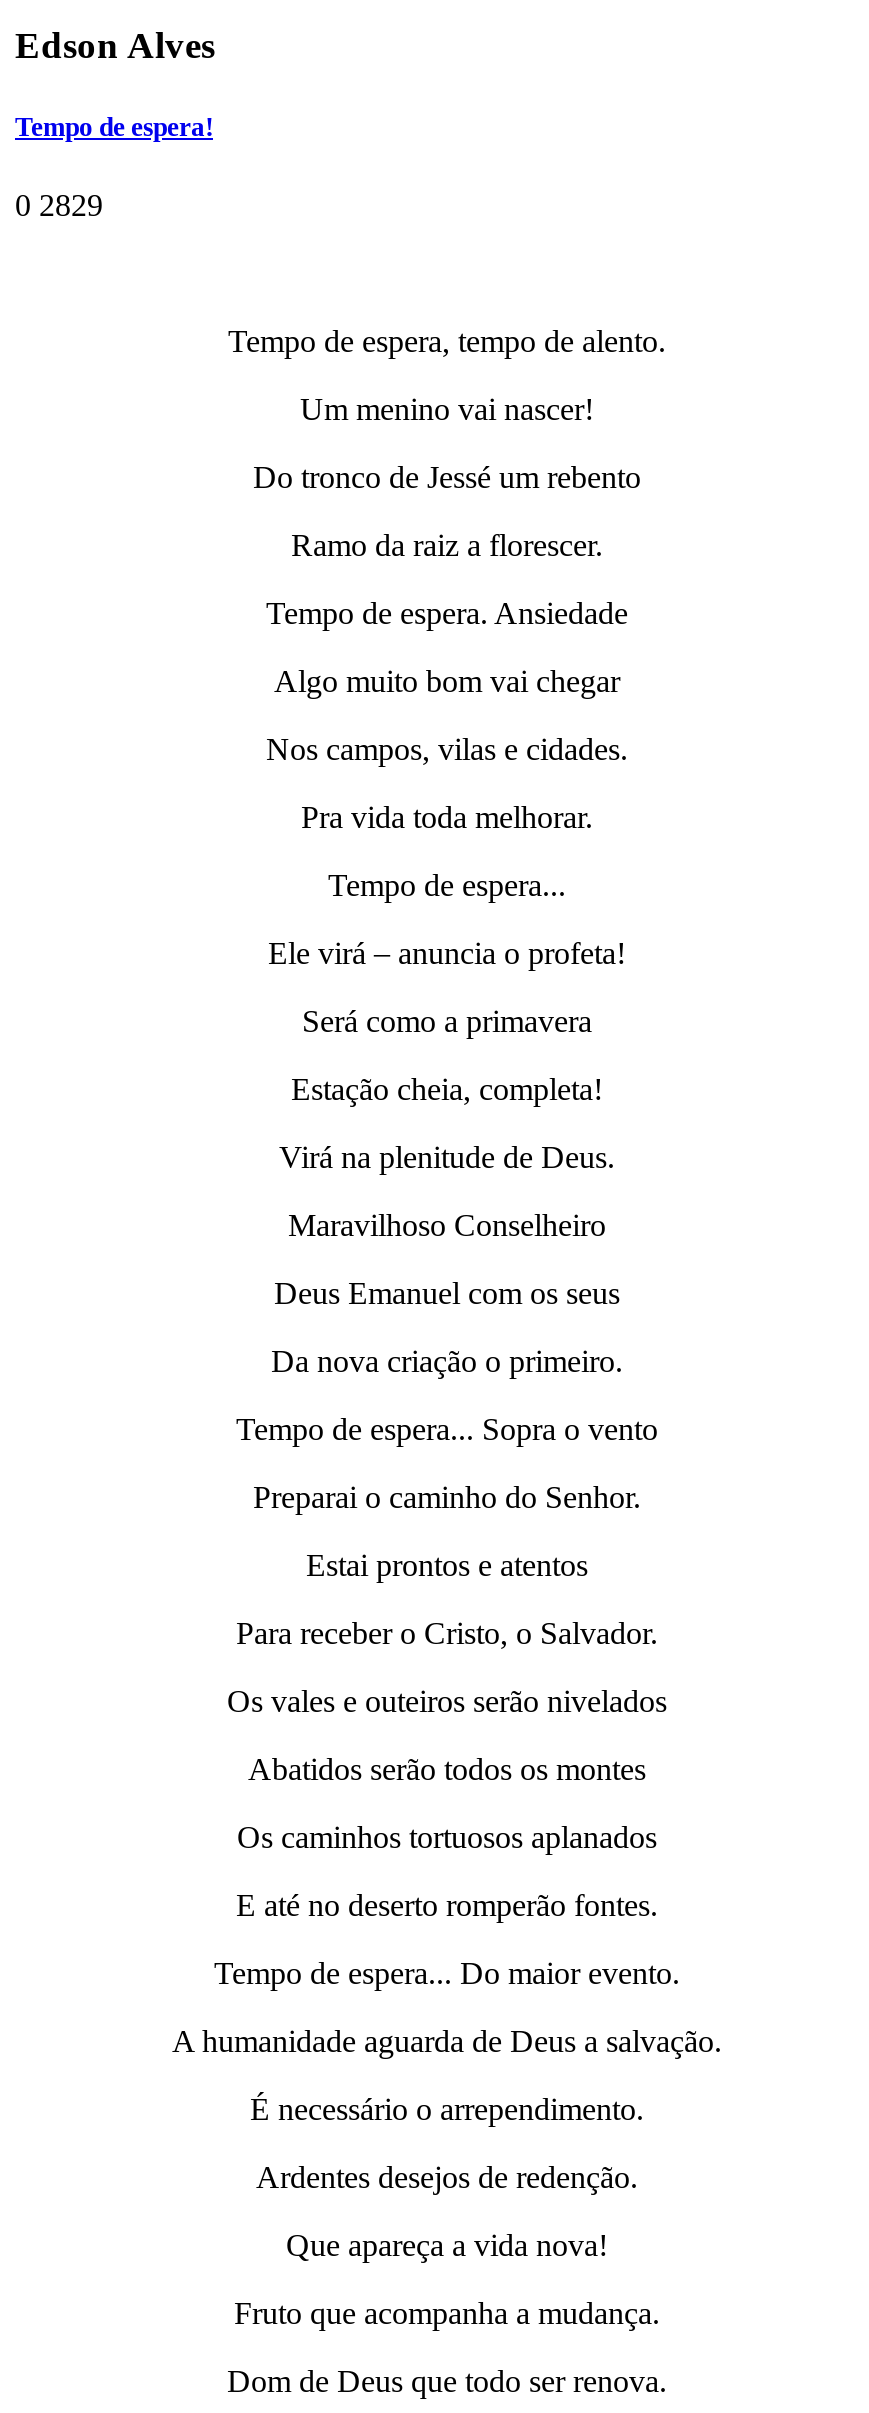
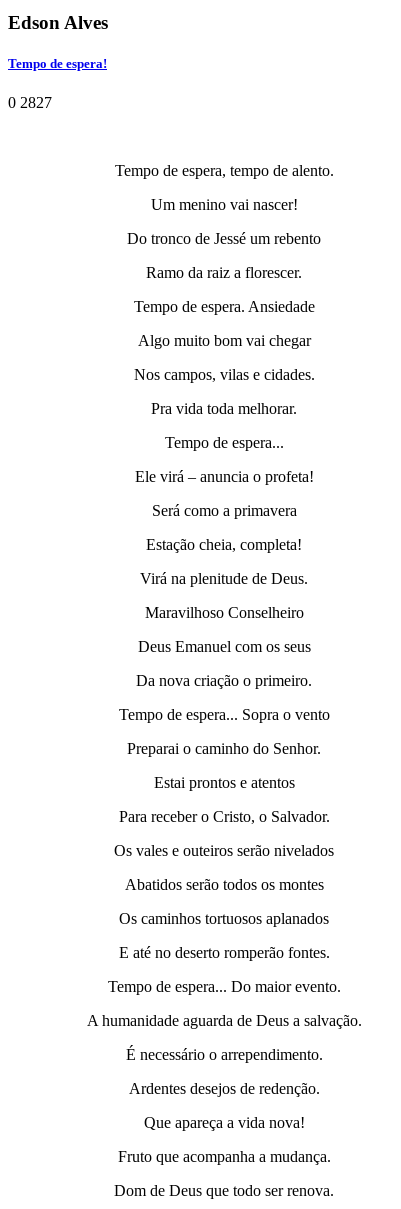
- 0 2829
+ 0 2827
